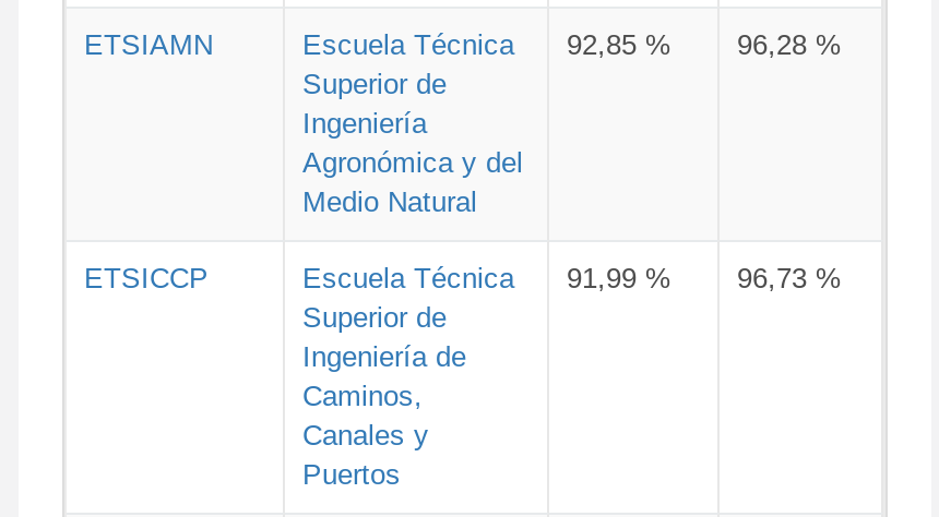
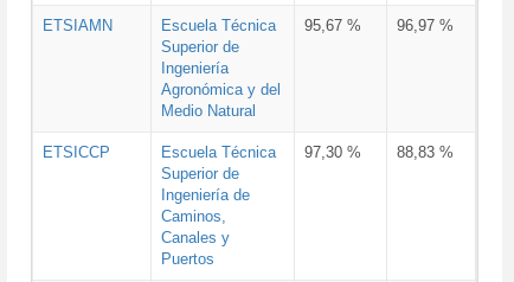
- 92,85 %
+ 95,67 %

- 96,28 %
+ 96,97 %

- 91,99 %
+ 97,30 %

- 96,73 %
+ 88,83 %
